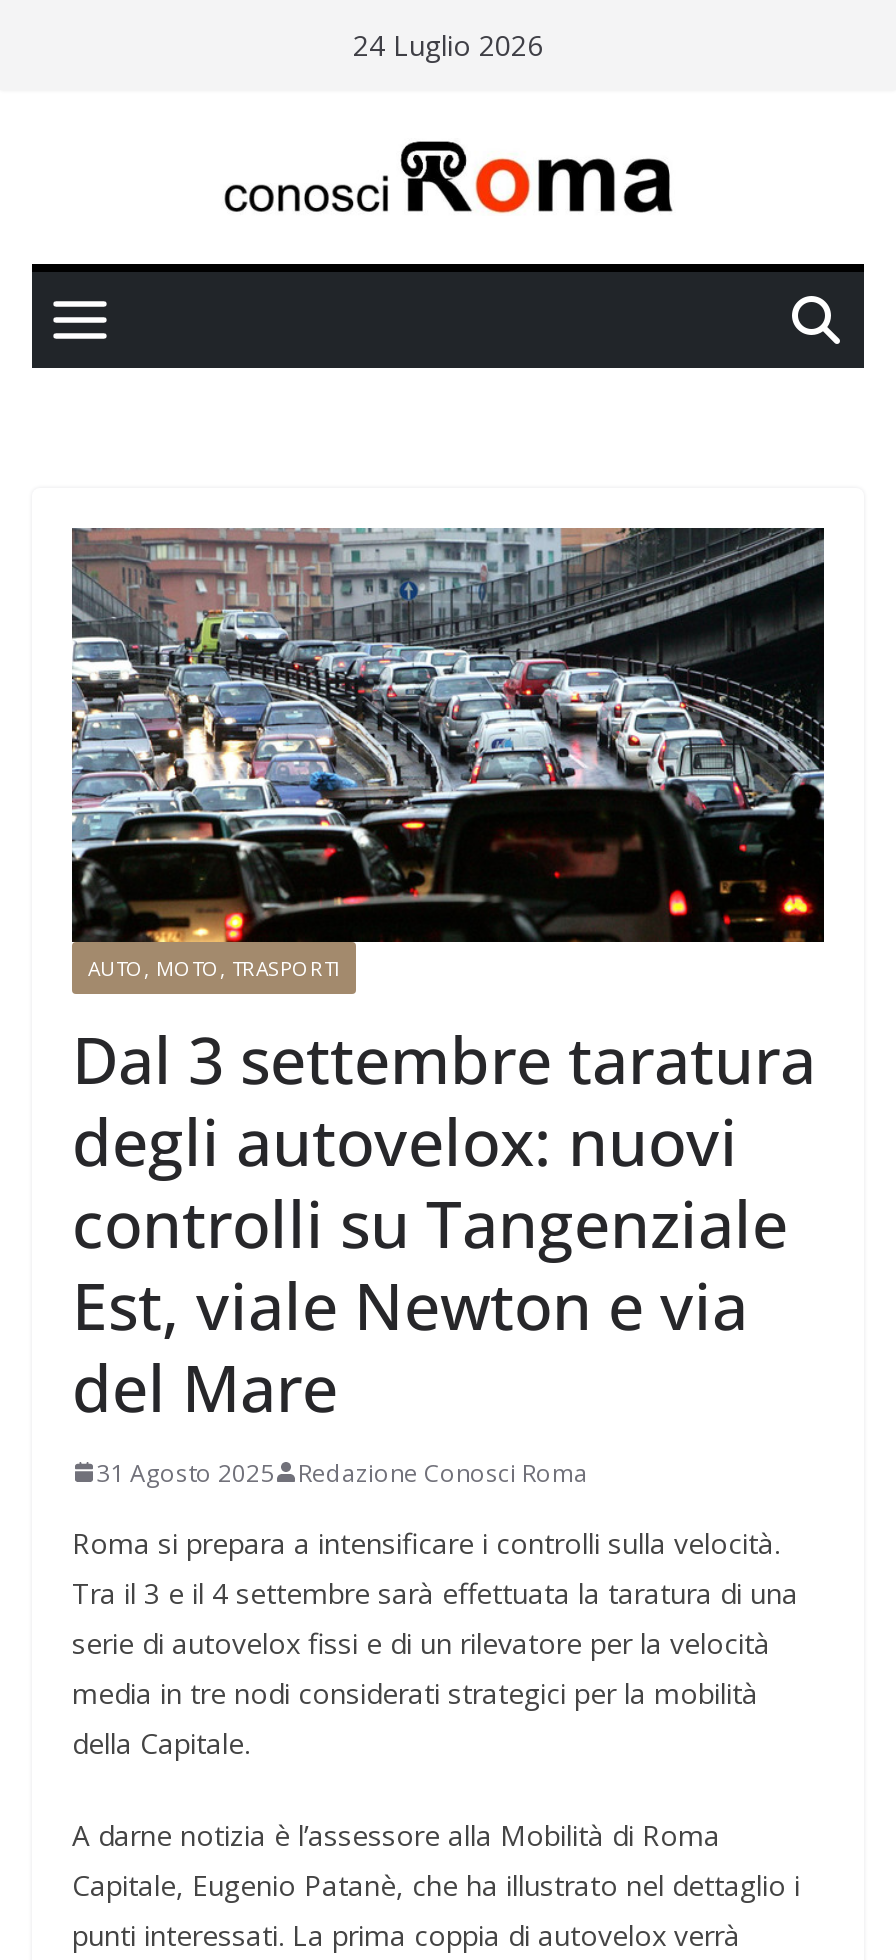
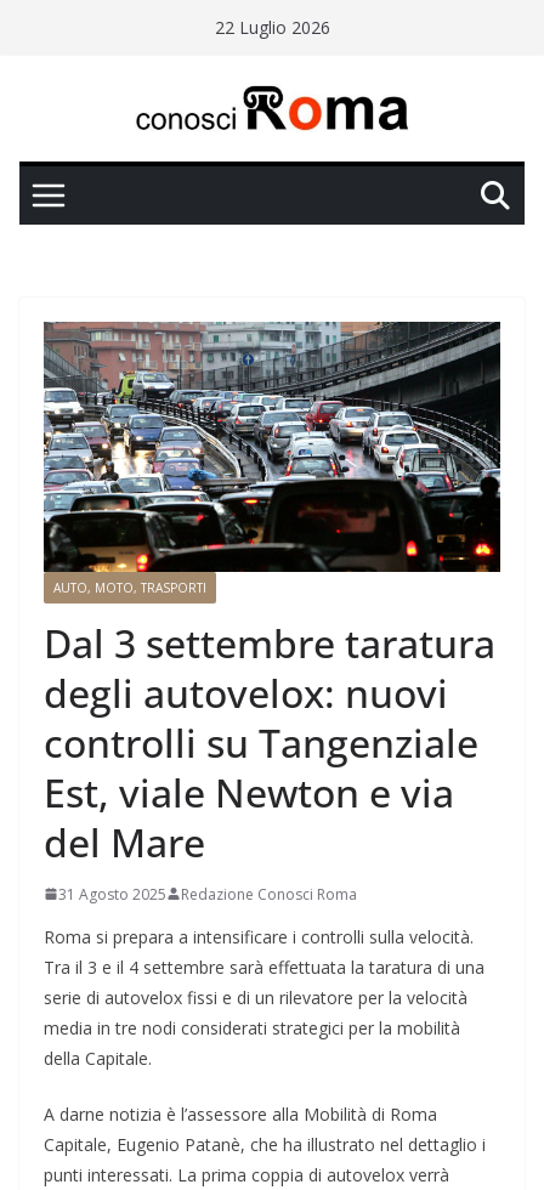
- 24 Luglio 2026
+ 22 Luglio 2026
